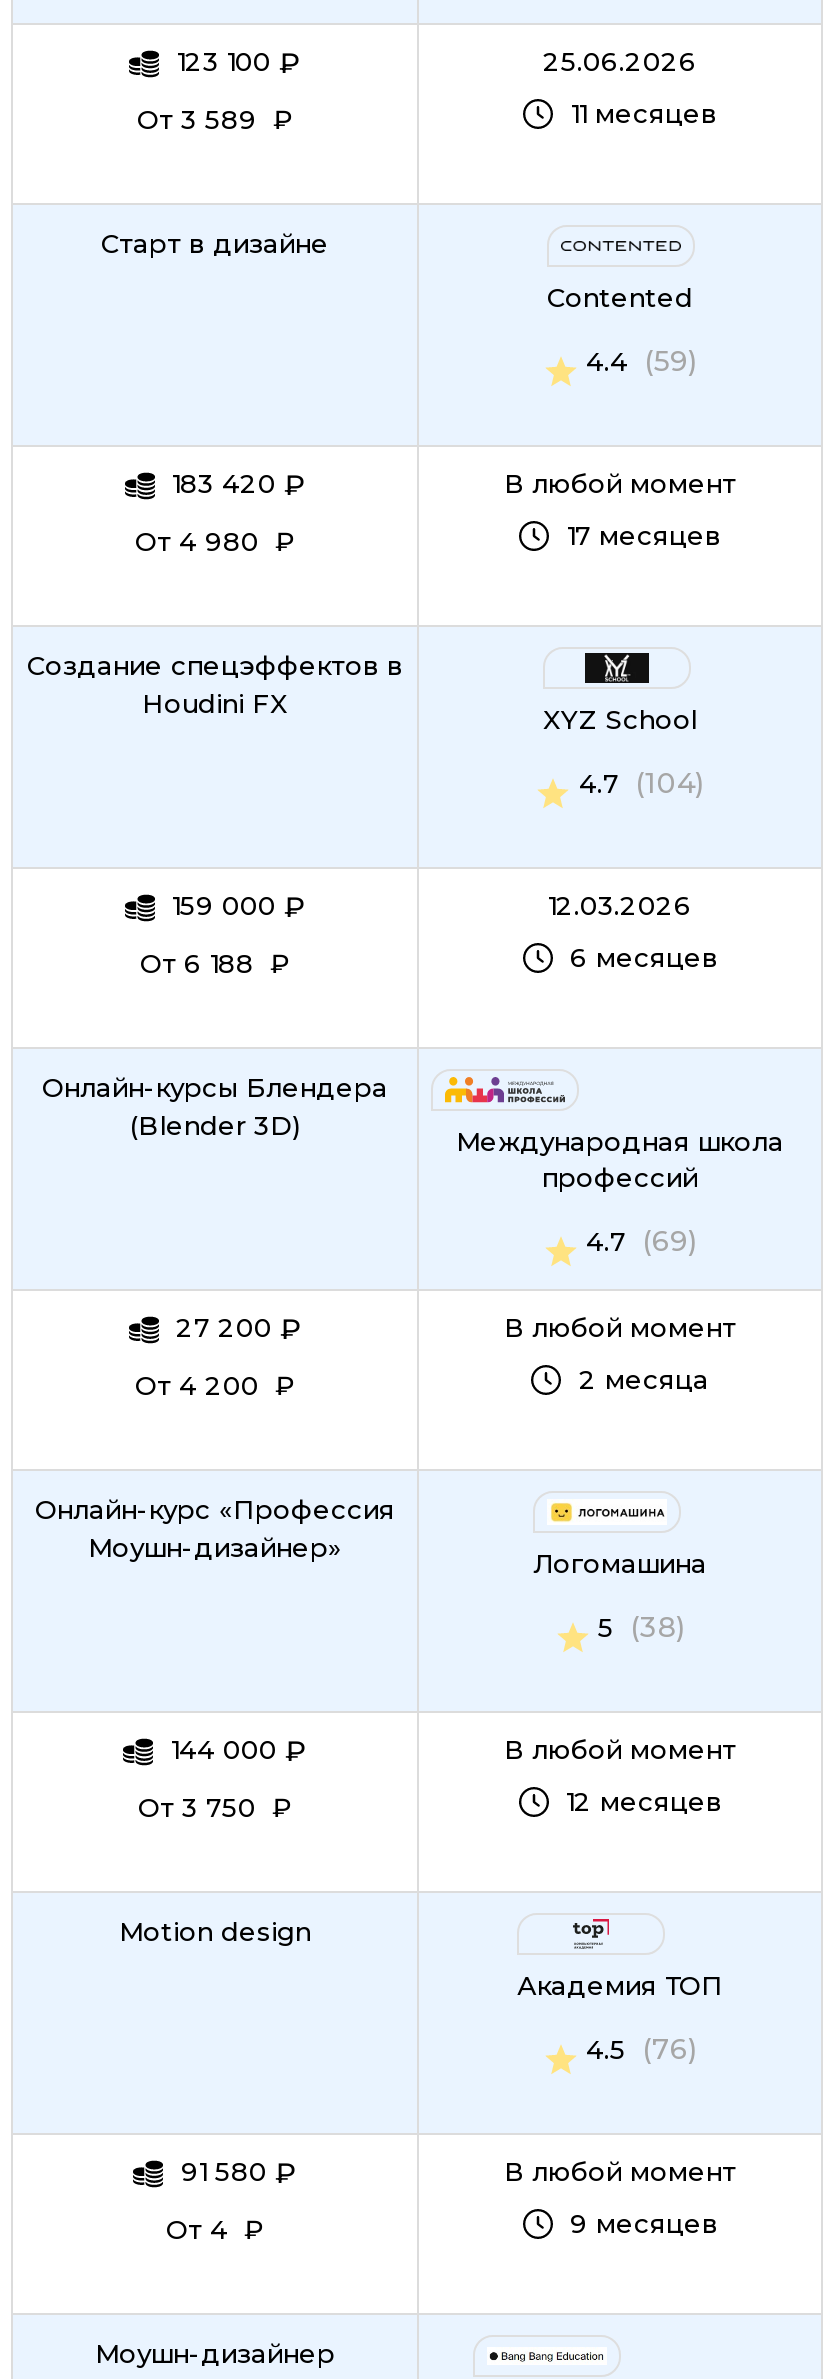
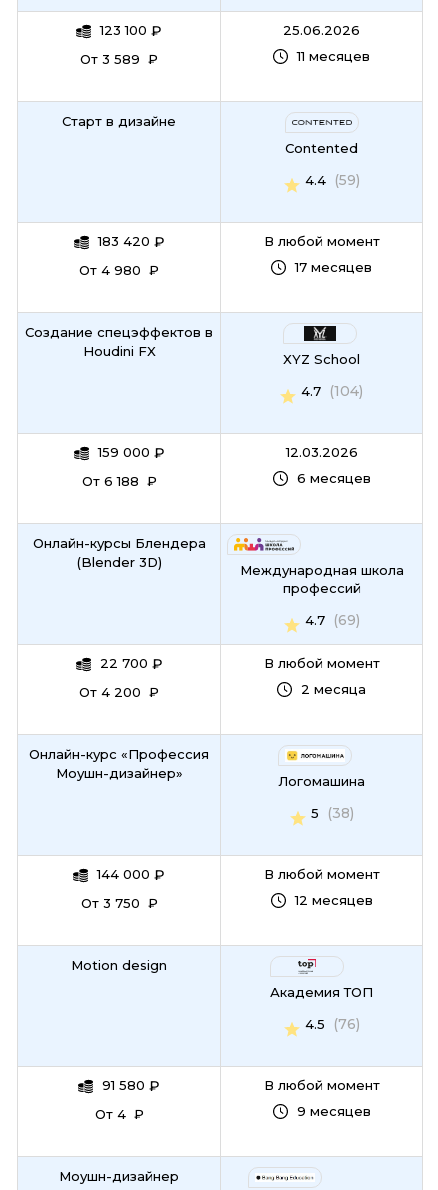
- 27 200 ₽
+ 22 700 ₽
